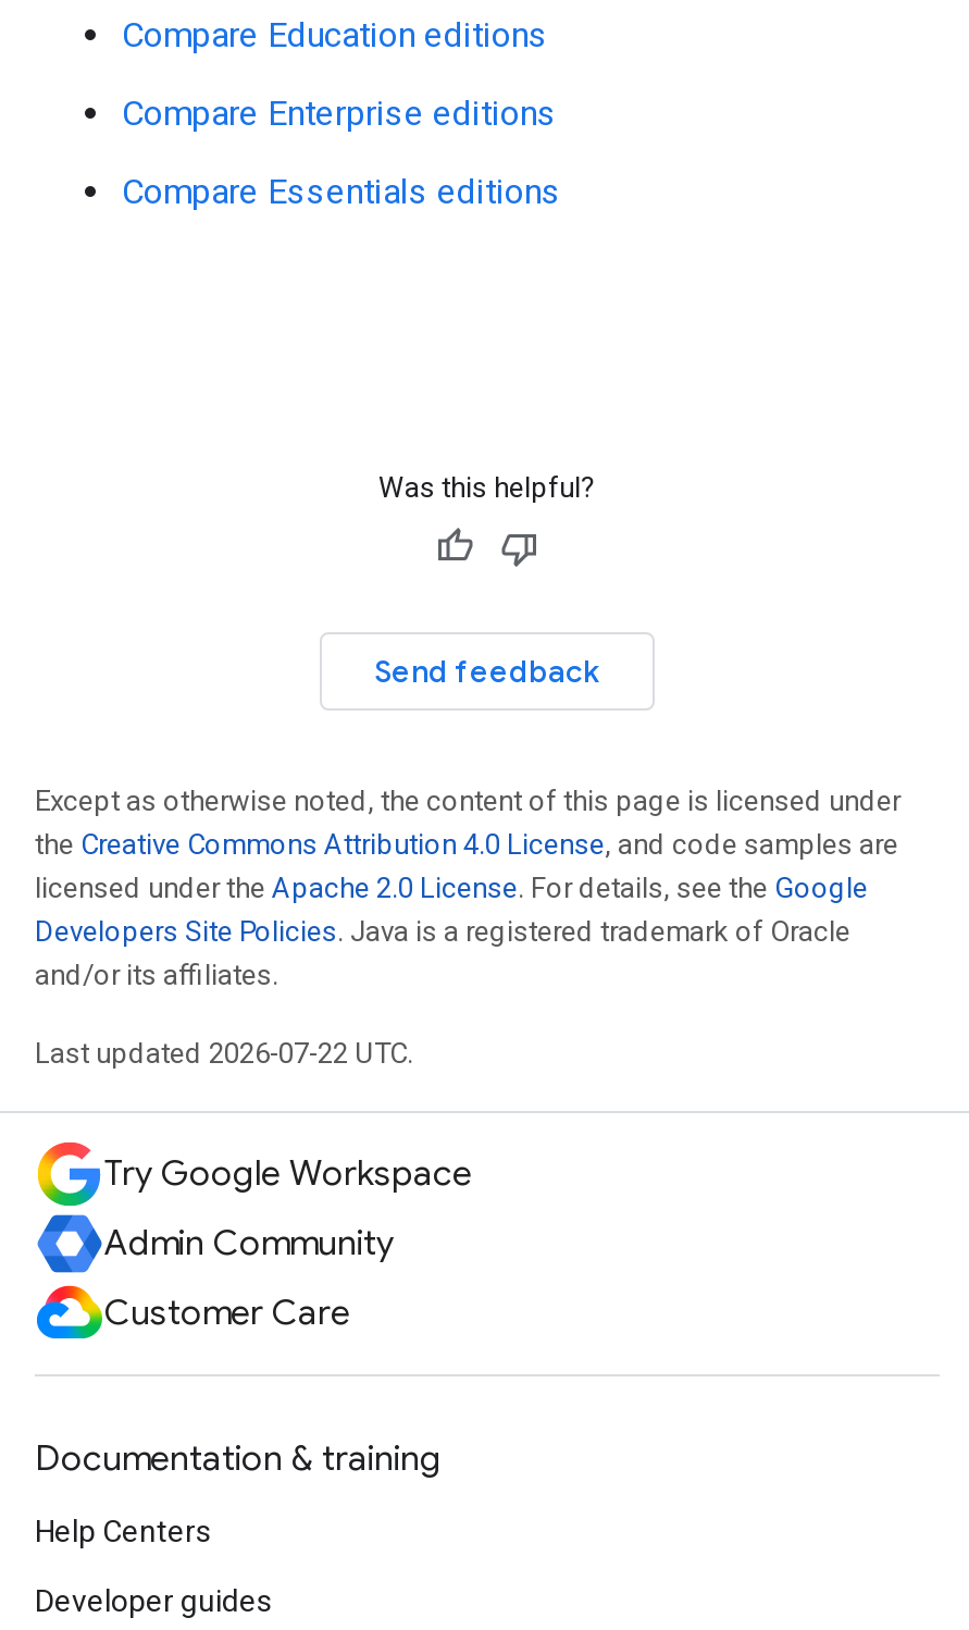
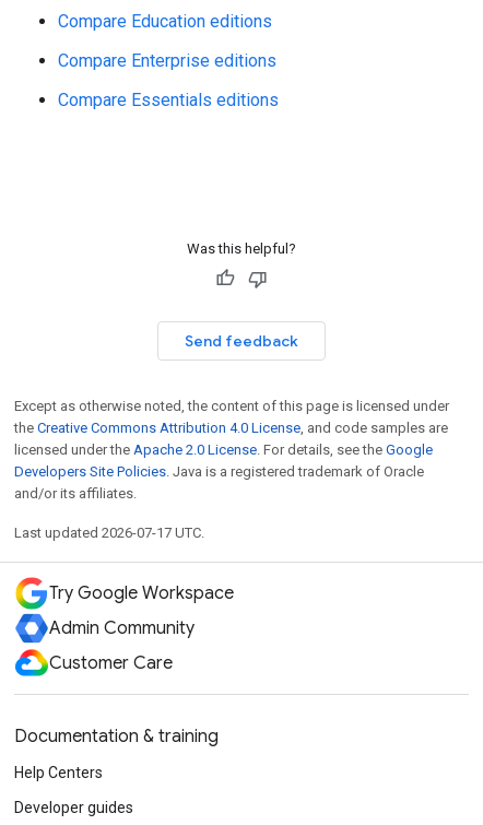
- Last updated 2026-07-22 UTC.
+ Last updated 2026-07-17 UTC.
